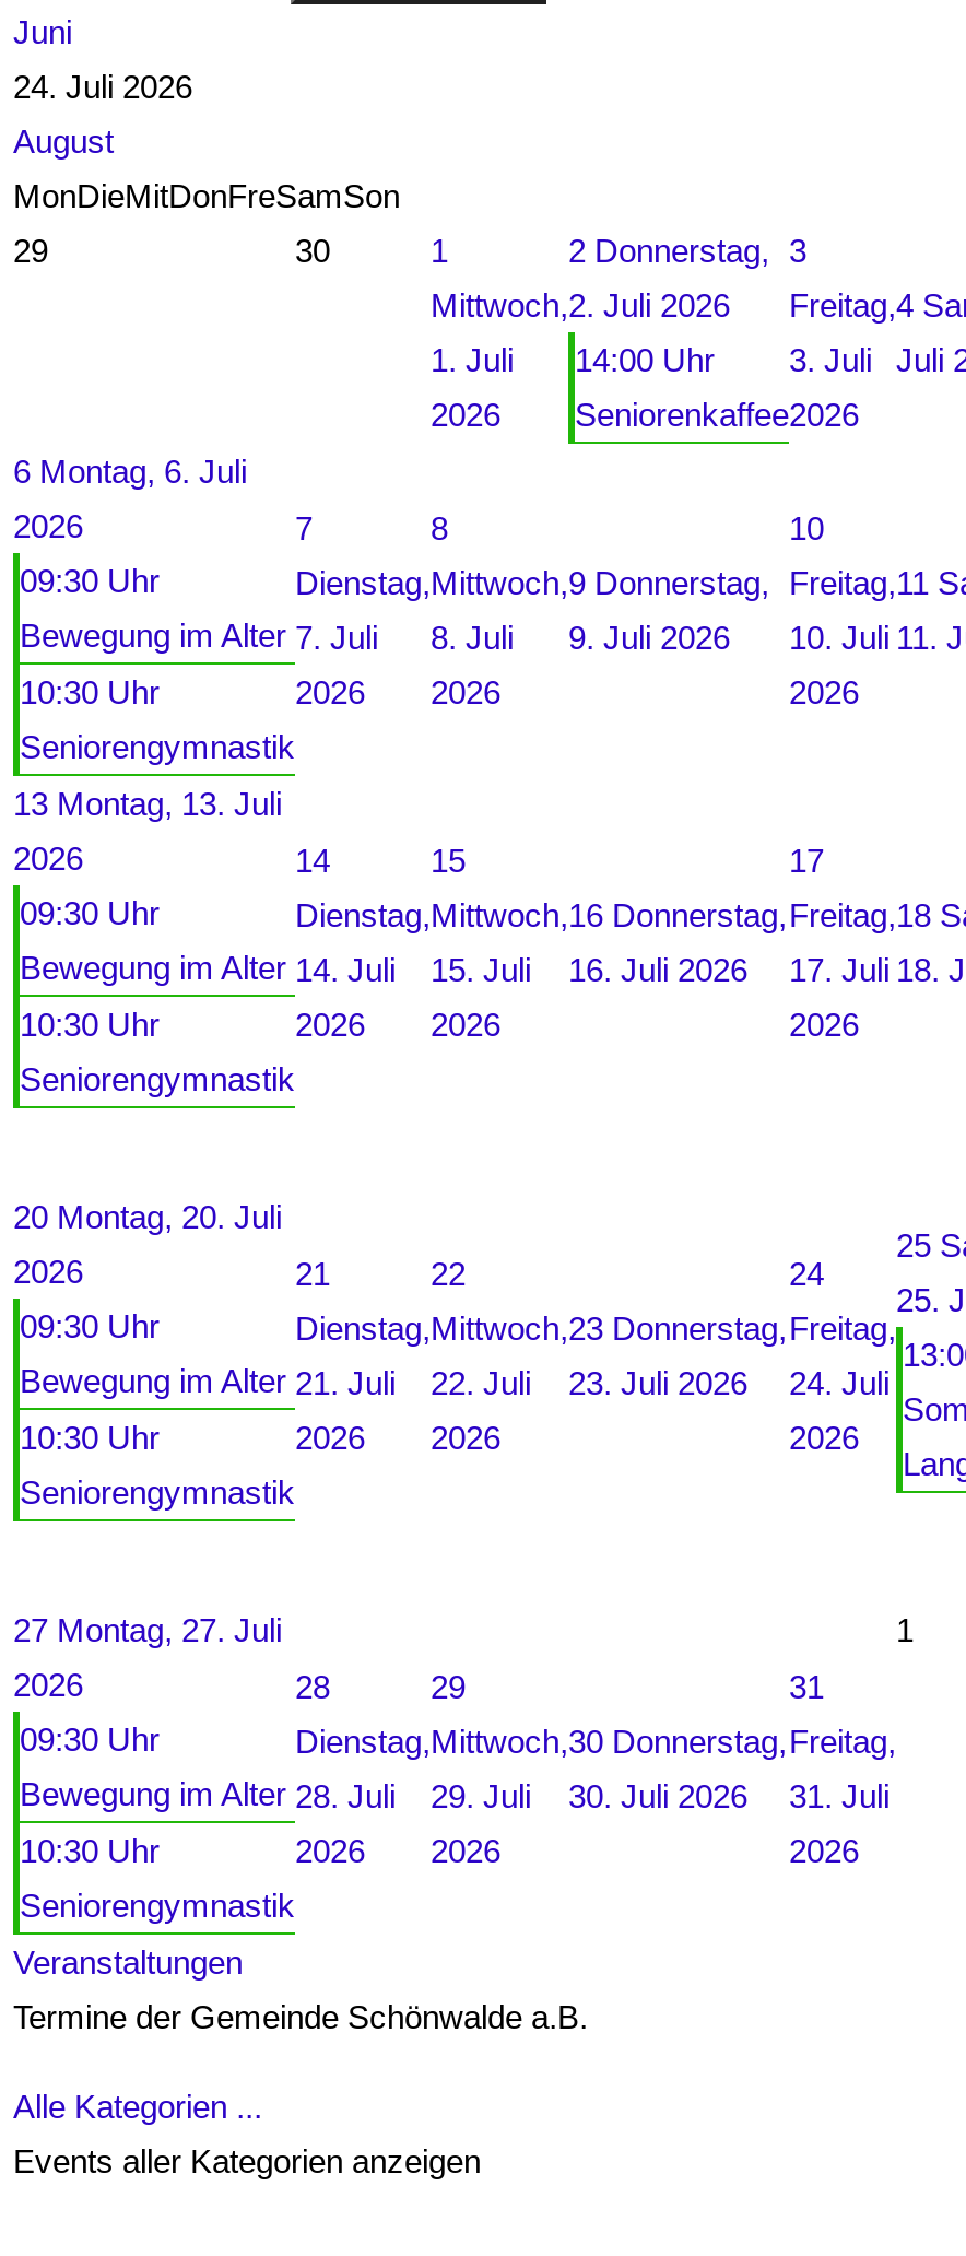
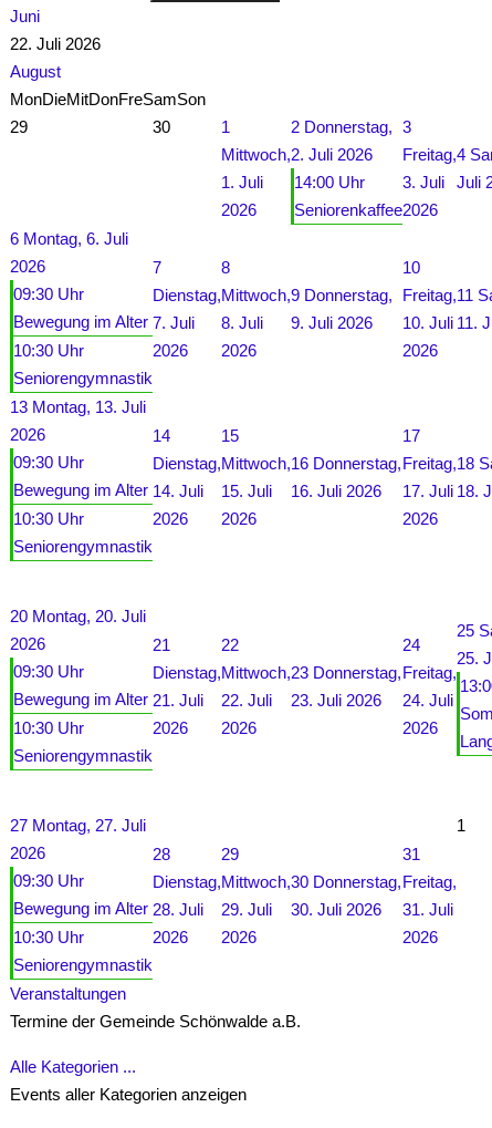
- 24. Juli 2026
+ 22. Juli 2026
